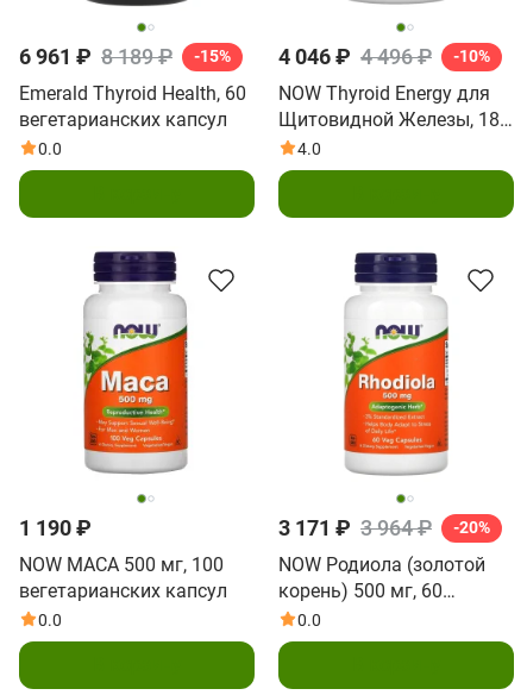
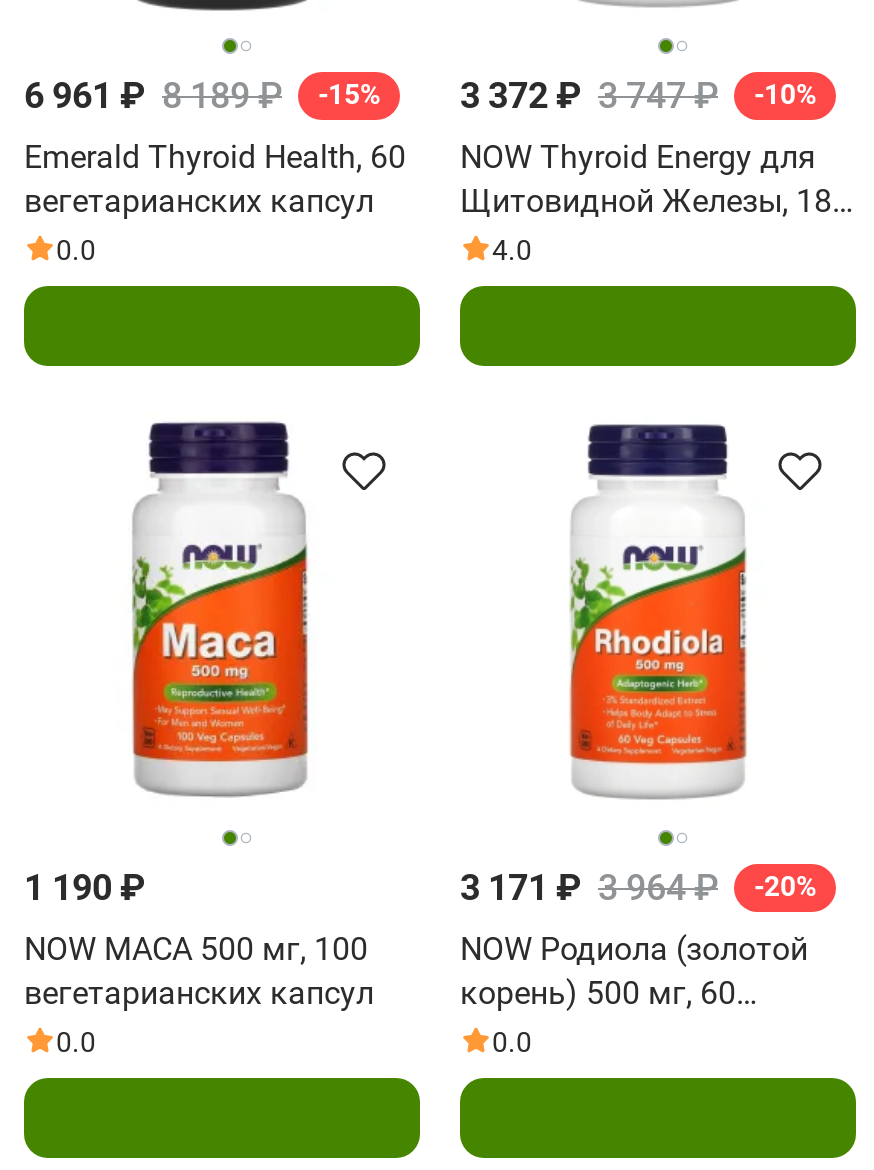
- 4 046 ₽ 4 496 ₽ -10%
+ 3 372 ₽ 3 747 ₽ -10%
